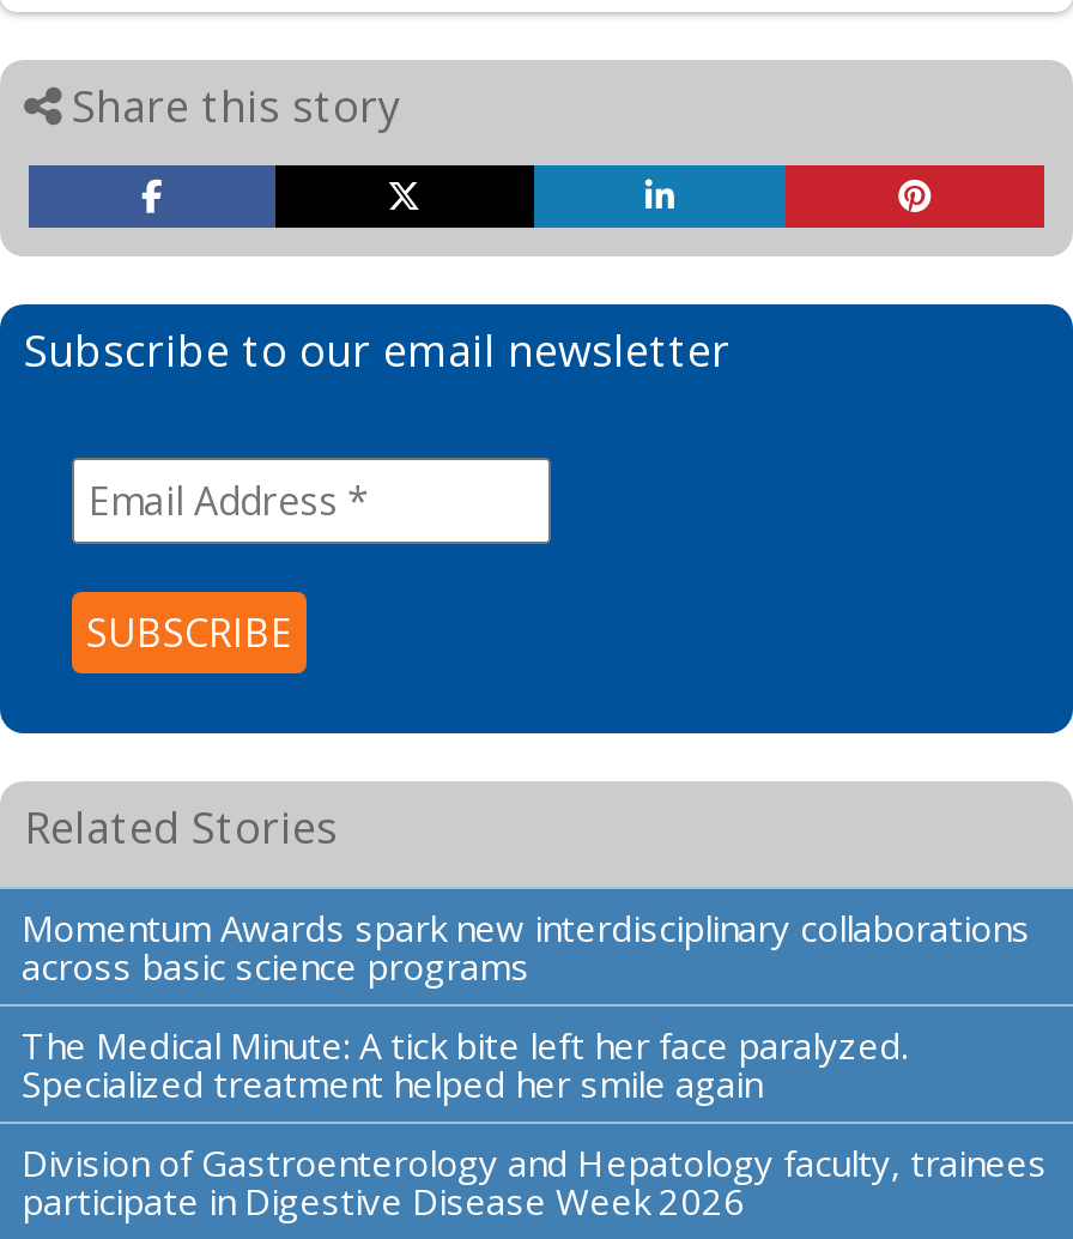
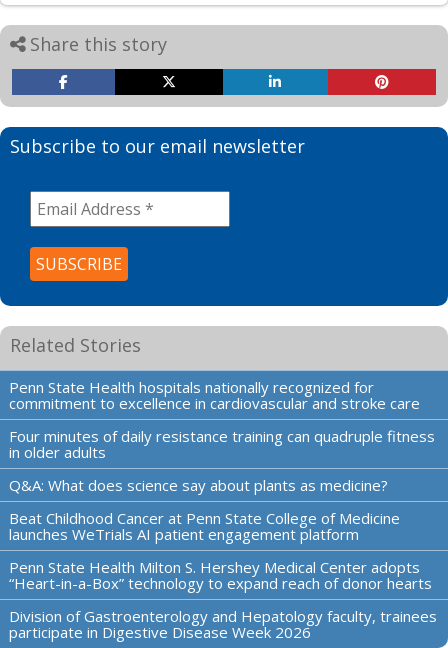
- Momentum Awards spark new interdisciplinary collaborations
- across basic science programs
- The Medical Minute: A tick bite left her face paralyzed.
- Specialized treatment helped her smile again
+ Penn State Health hospitals nationally recognized for
+ commitment to excellence in cardiovascular and stroke care
+ Four minutes of daily resistance training can quadruple fitness
+ in older adults
+ Q&A: What does science say about plants as medicine?
+ Beat Childhood Cancer at Penn State College of Medicine
+ launches WeTrials AI patient engagement platform
+ Penn State Health Milton S. Hershey Medical Center adopts
+ “Heart-in-a-Box” technology to expand reach of donor hearts
